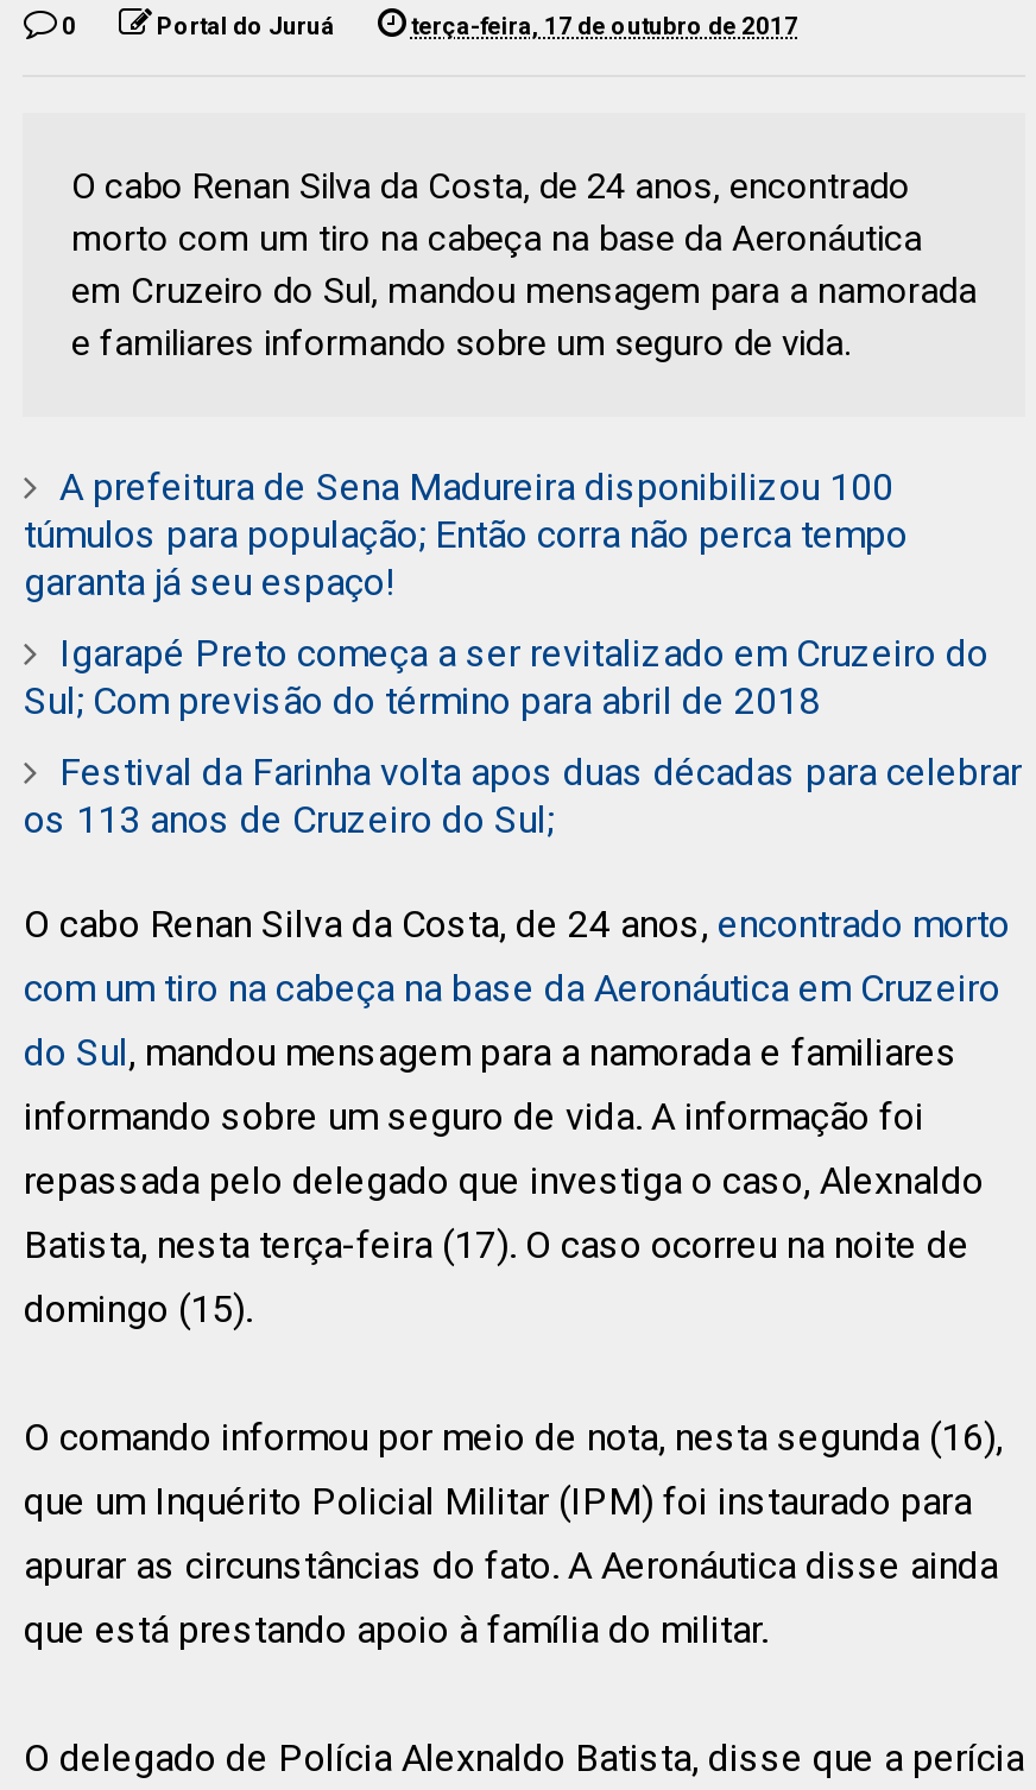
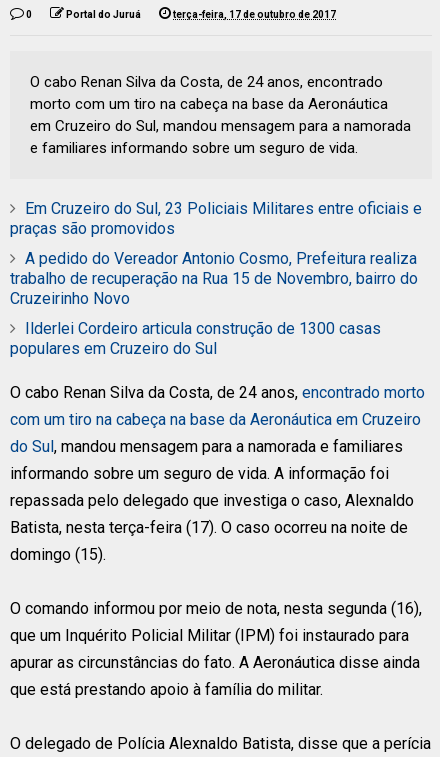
- A prefeitura de Sena Madureira disponibilizou 100
- túmulos para população; Então corra não perca tempo
- garanta já seu espaço!
+ Em Cruzeiro do Sul, 23 Policiais Militares entre oficiais e
+ praças são promovidos

- Igarapé Preto começa a ser revitalizado em Cruzeiro do
- Sul; Com previsão do término para abril de 2018
+ A pedido do Vereador Antonio Cosmo, Prefeitura realiza
+ trabalho de recuperação na Rua 15 de Novembro, bairro do
+ Cruzeirinho Novo

- Festival da Farinha volta apos duas décadas para celebrar
- os 113 anos de Cruzeiro do Sul;
+ Ilderlei Cordeiro articula construção de 1300 casas
+ populares em Cruzeiro do Sul
